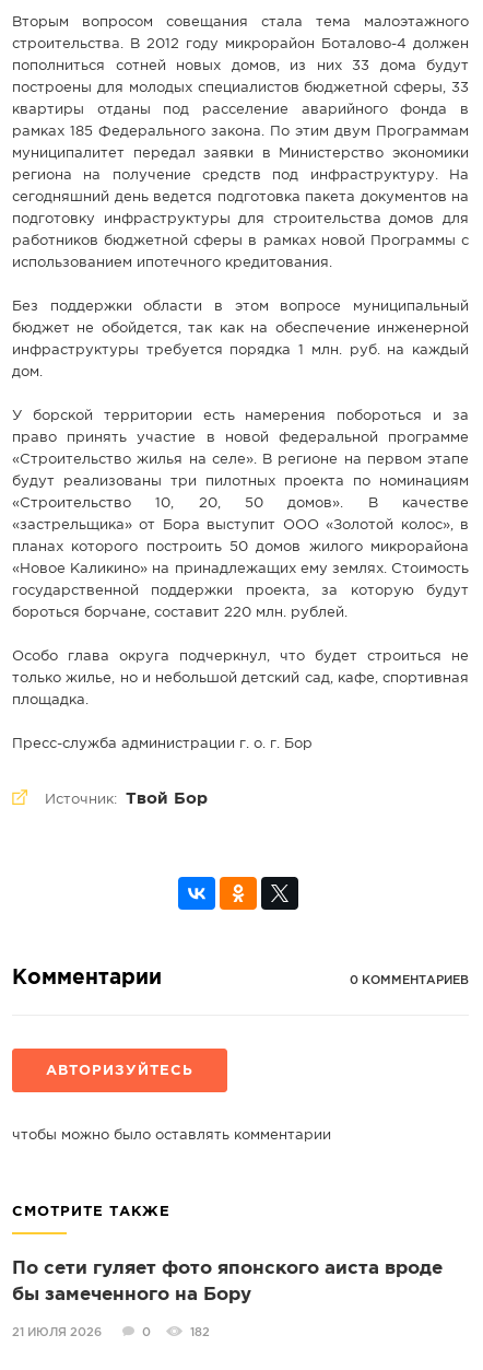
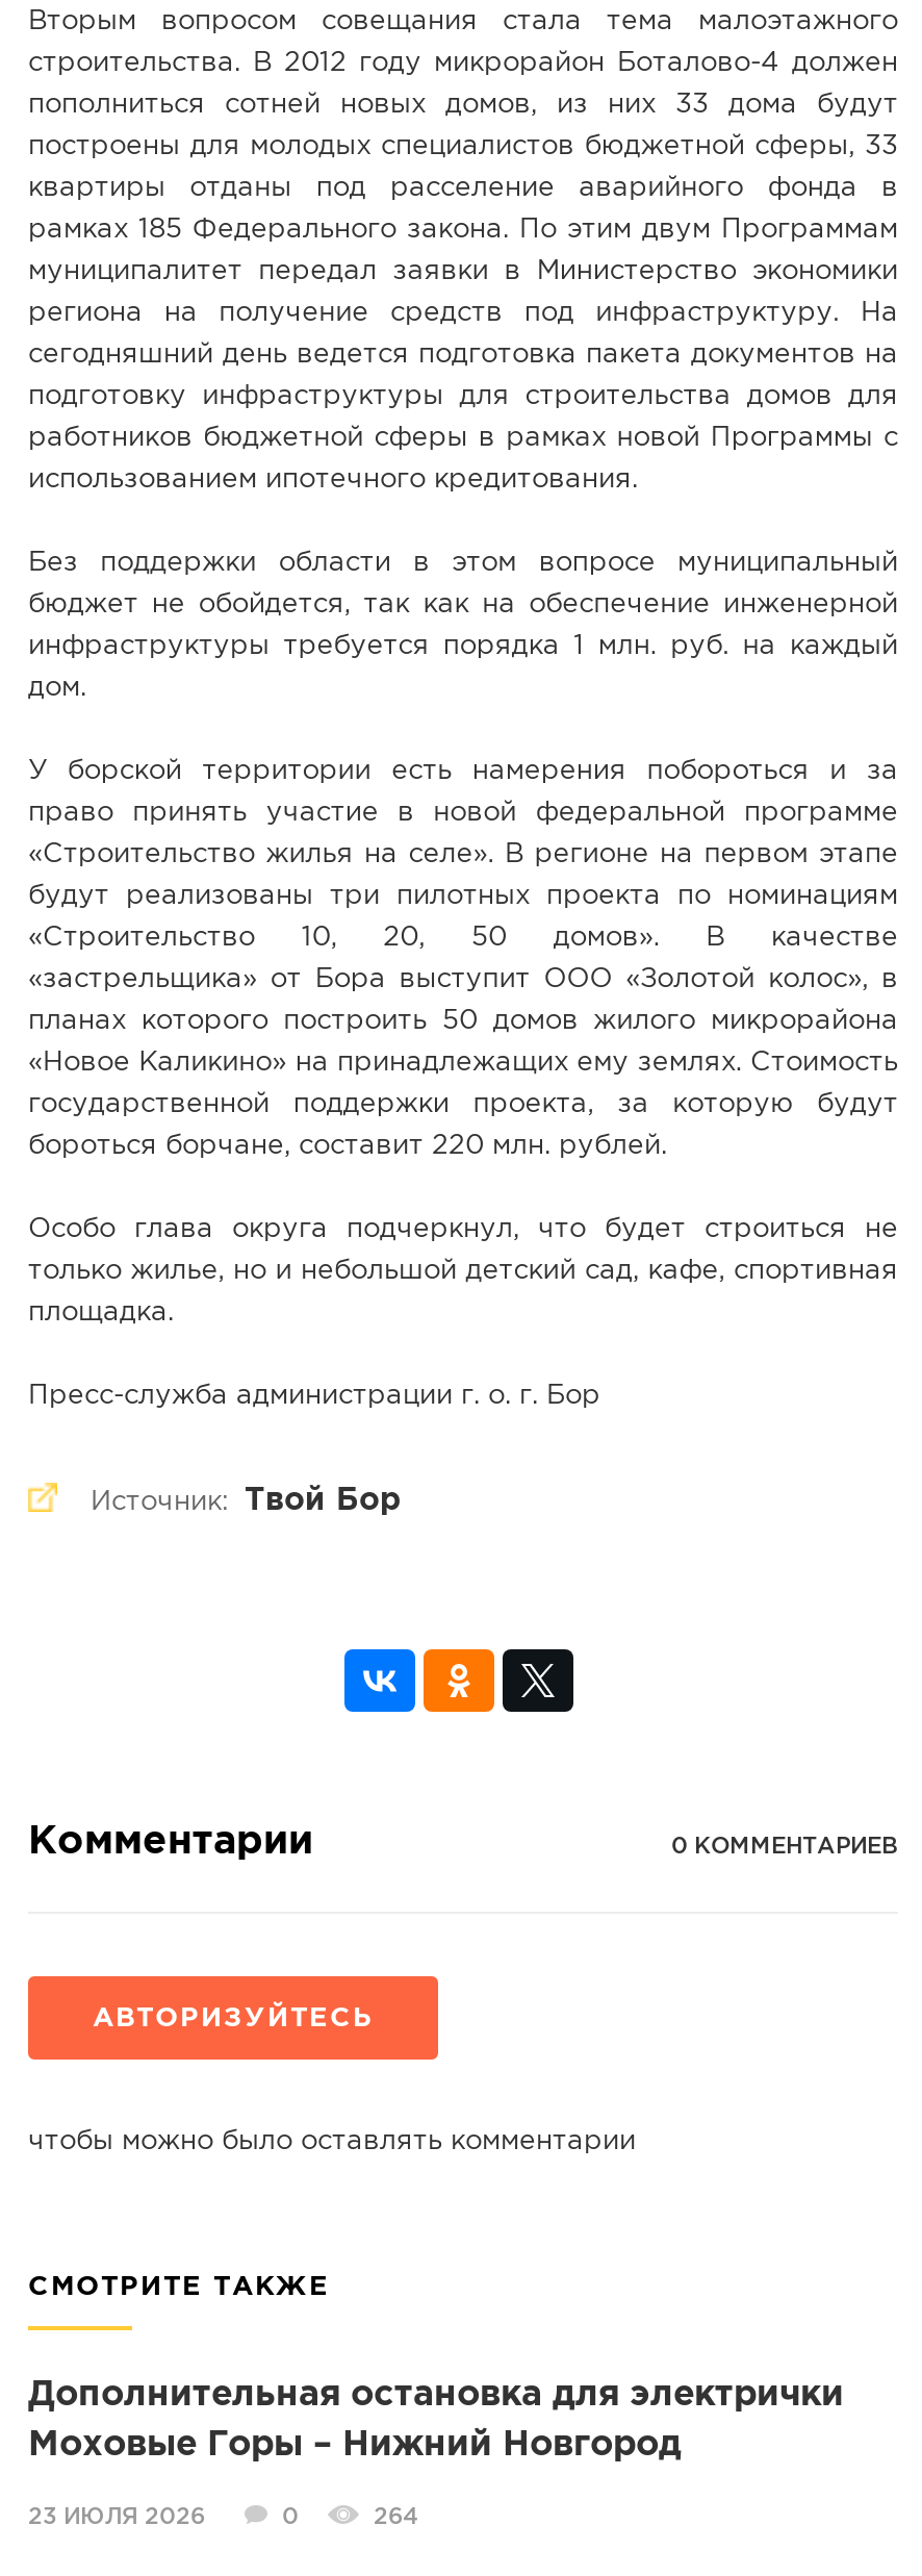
- По сети гуляет фото японского аиста вроде
+ Дополнительная остановка для электрички

- бы замеченного на Бору
+ Моховые Горы – Нижний Новгород

- 21 ИЮЛЯ 2026
+ 23 ИЮЛЯ 2026

- 182
+ 264
